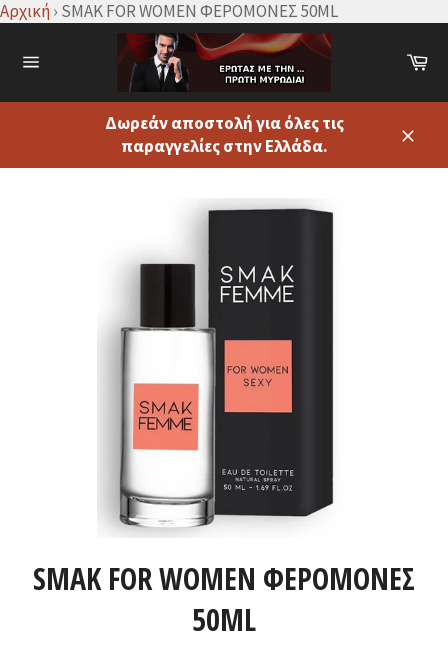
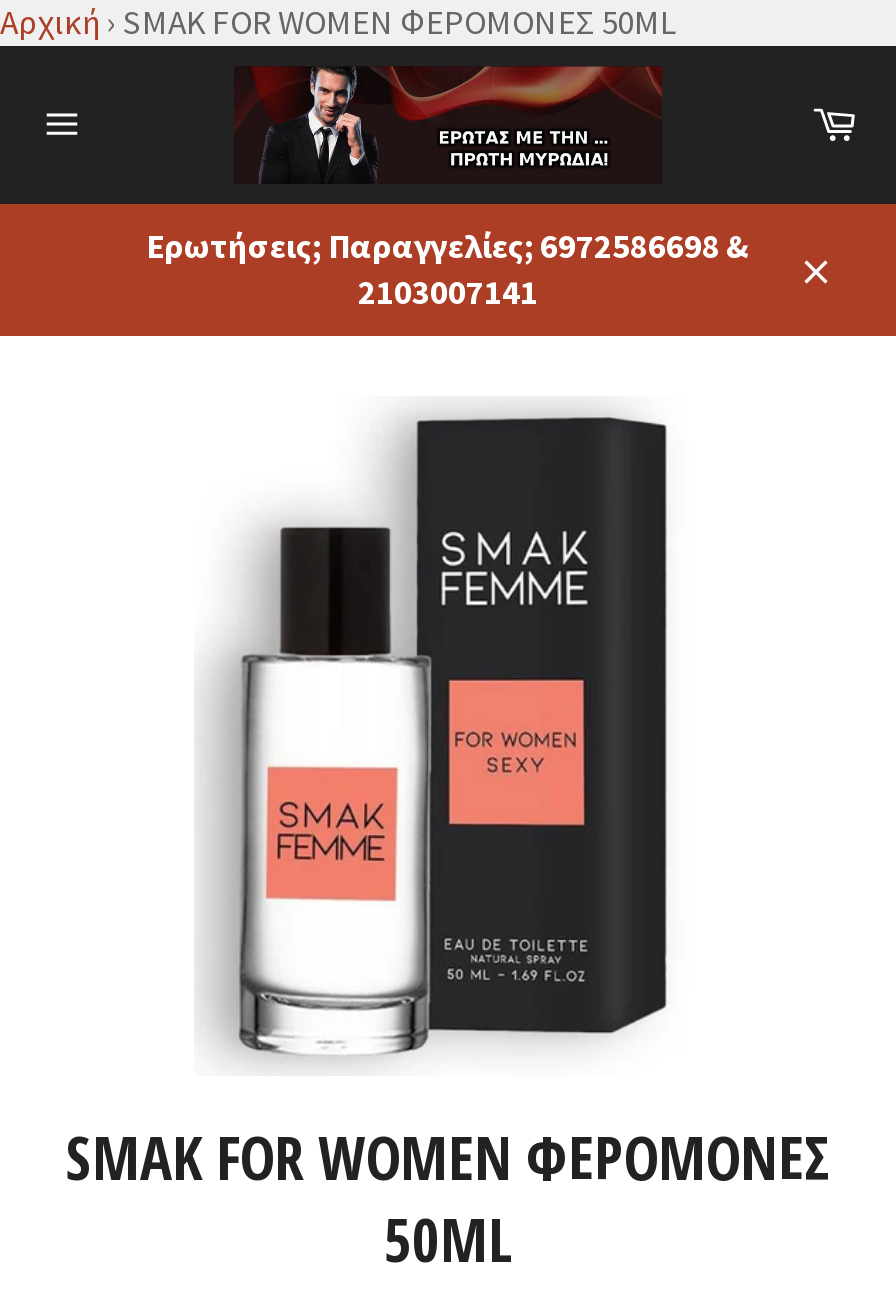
- Δωρεάν αποστολή για όλες τις
- παραγγελίες στην Ελλάδα.
+ Ερωτήσεις; Παραγγελίες; 6972586698 &
+ 2103007141
